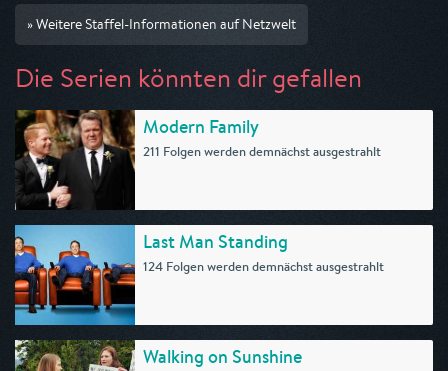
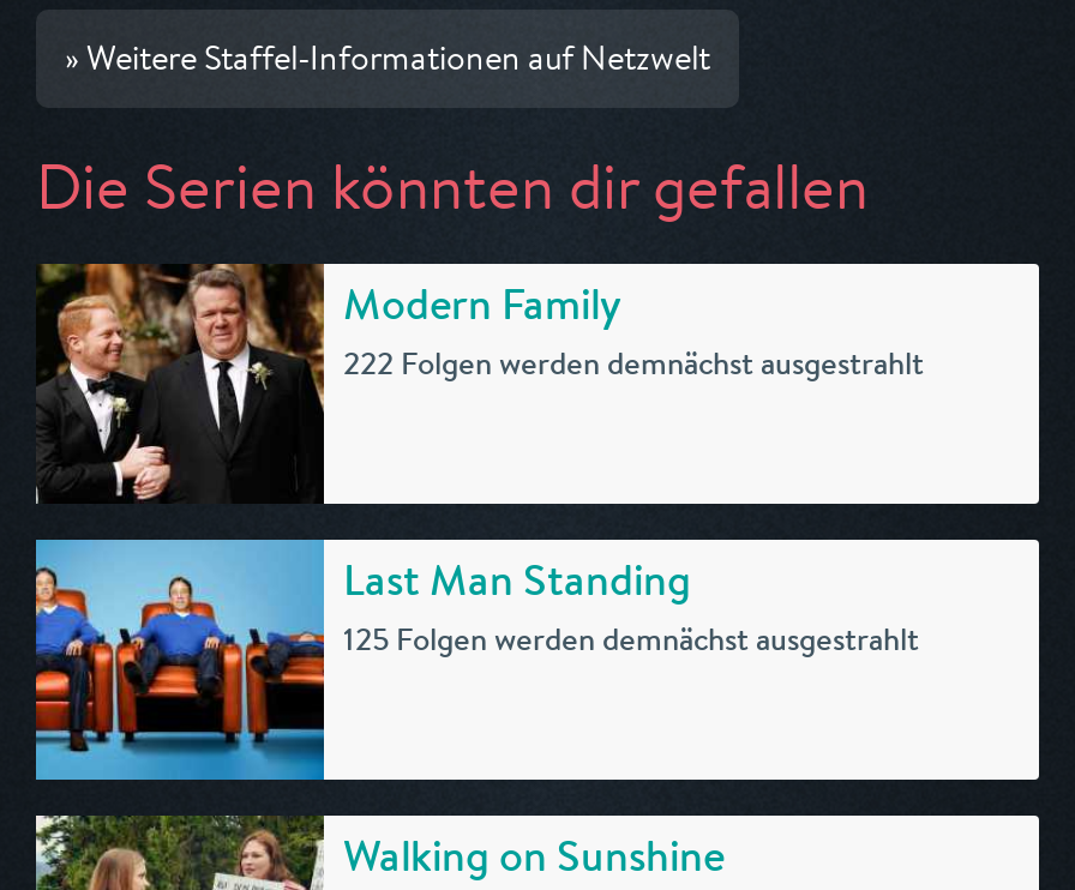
- 211 Folgen werden demnächst ausgestrahlt
+ 222 Folgen werden demnächst ausgestrahlt

- 124 Folgen werden demnächst ausgestrahlt
+ 125 Folgen werden demnächst ausgestrahlt
